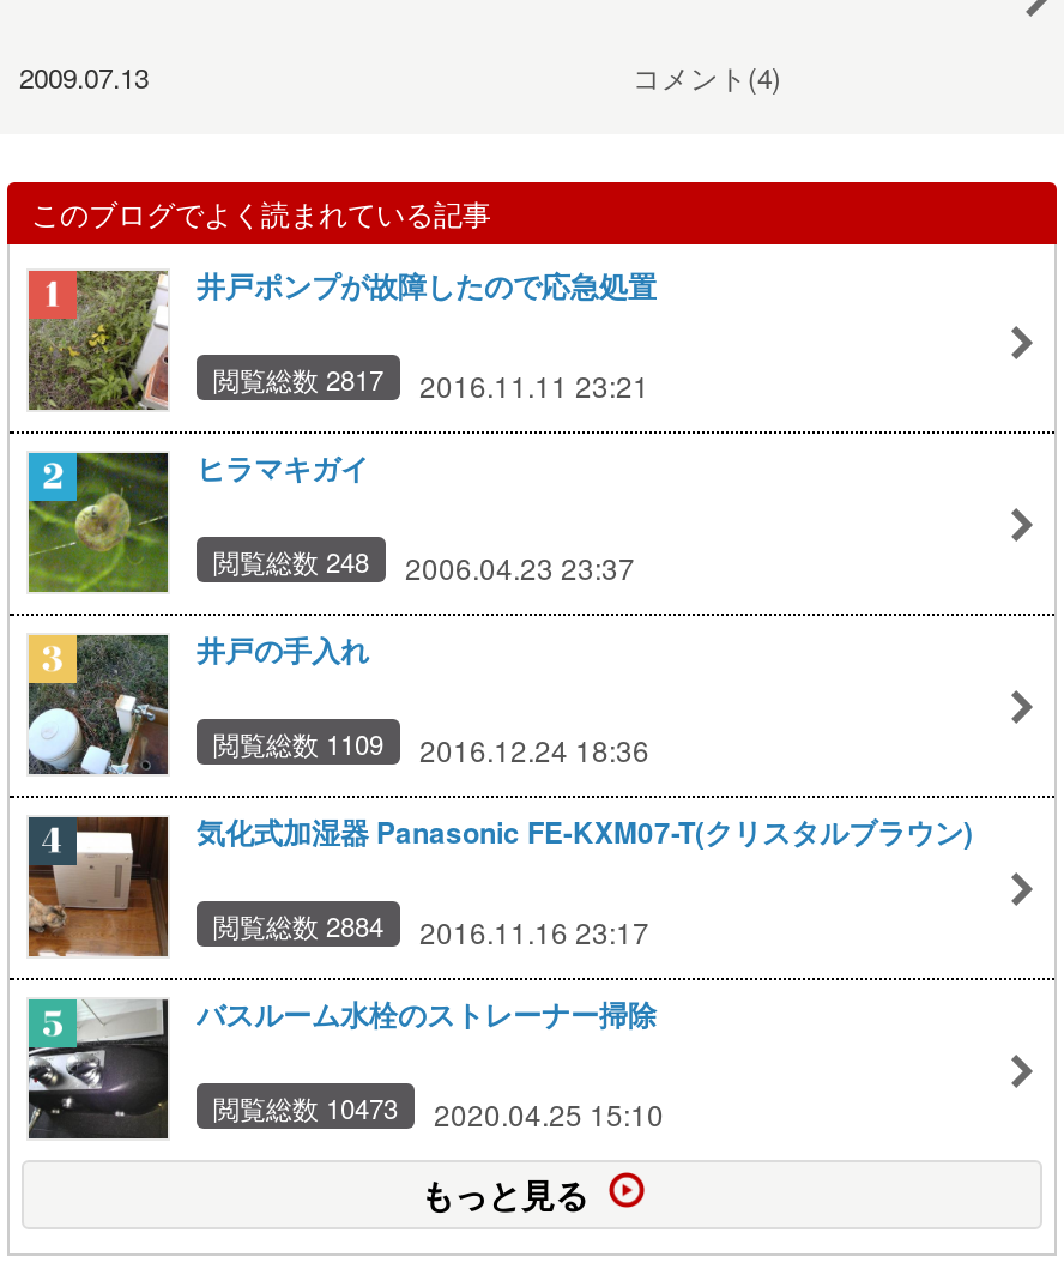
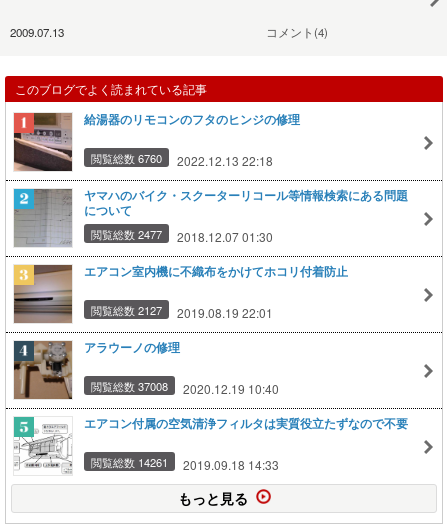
- [image]
- 井戸ポンプが故障したので応急処置
- 閲覧総数 2817
- 2016.11.11 23:21
- ヒラマキガイ
- 閲覧総数 248
- 2006.04.23 23:37
- 井戸の手入れ
- 閲覧総数 1109
- 2016.12.24 18:36
- 気化式加湿器 Panasonic FE-KXM07-T(クリスタルブラウン)
- 閲覧総数 2884
- 2016.11.16 23:17
- バスルーム水栓のストレーナー掃除
- 閲覧総数 10473
- 2020.04.25 15:10
+ [image]
+ 給湯器のリモコンのフタのヒンジの修理
+ 閲覧総数 6760
+ 2022.12.13 22:18
+ ヤマハのバイク・スクーターリコール等情報検索にある問題
+ について
+ 閲覧総数 2477
+ 2018.12.07 01:30
+ エアコン室内機に不織布をかけてホコリ付着防止
+ 閲覧総数 2127
+ 2019.08.19 22:01
+ アラウーノの修理
+ 閲覧総数 37008
+ 2020.12.19 10:40
+ エアコン付属の空気清浄フィルタは実質役立たずなので不要
+ 閲覧総数 14261
+ 2019.09.18 14:33

- [image]
+ [image]

- [image]
+ [image]

- [image]
+ [image]

- [image]
+ [image]
